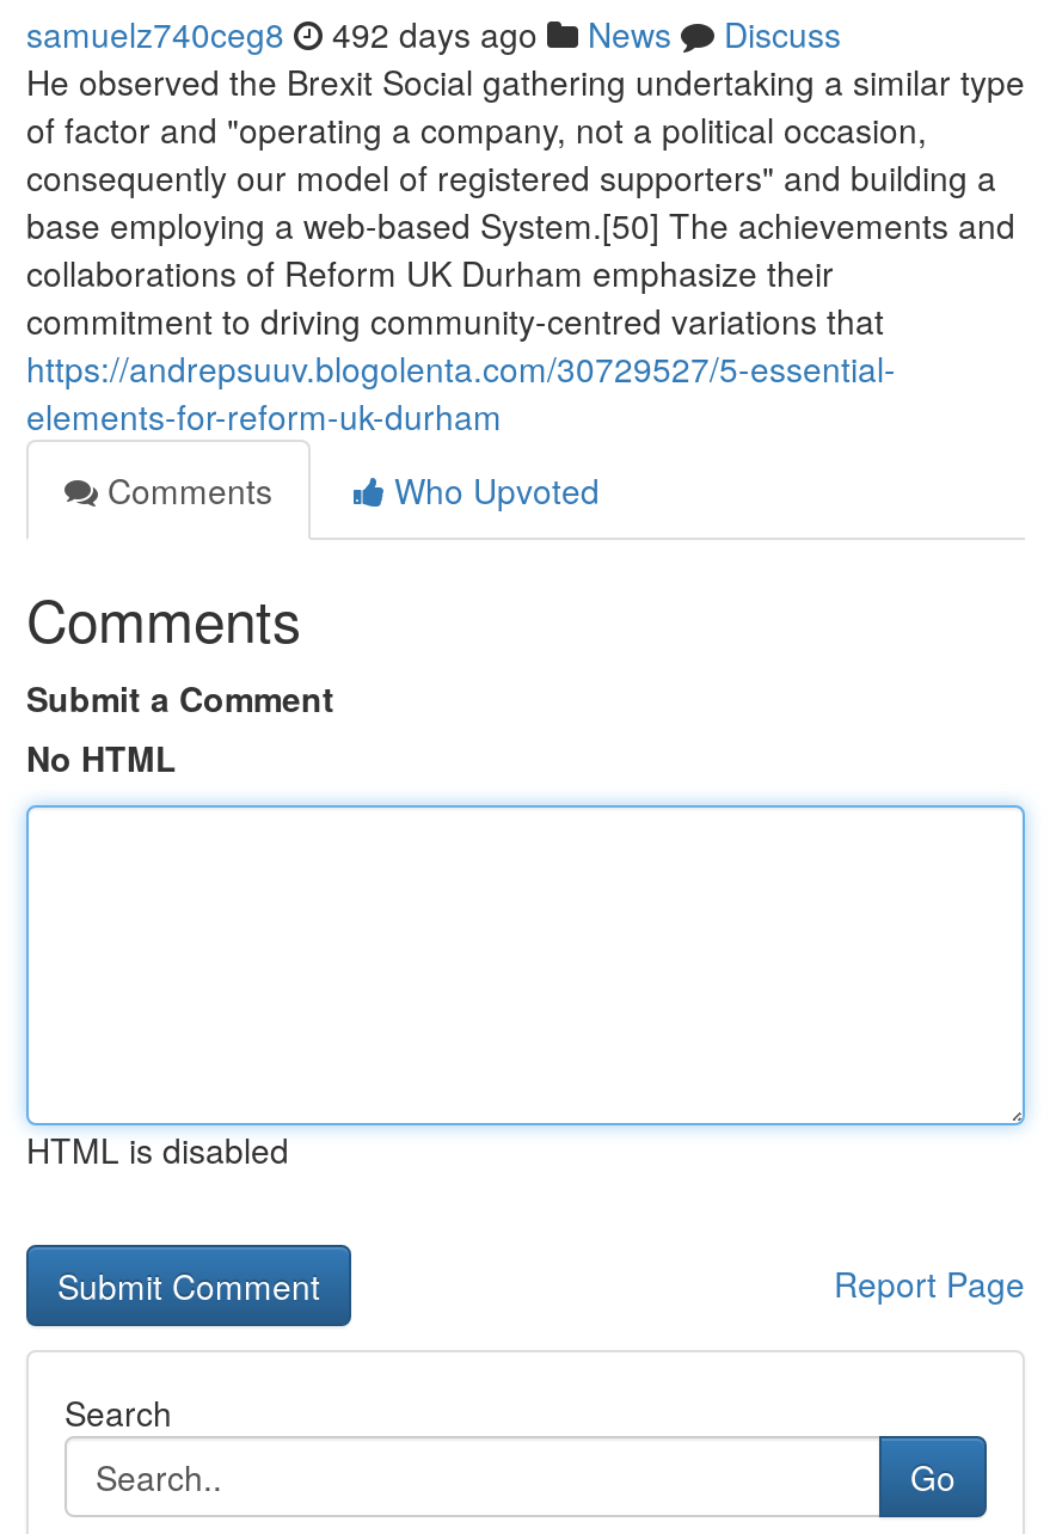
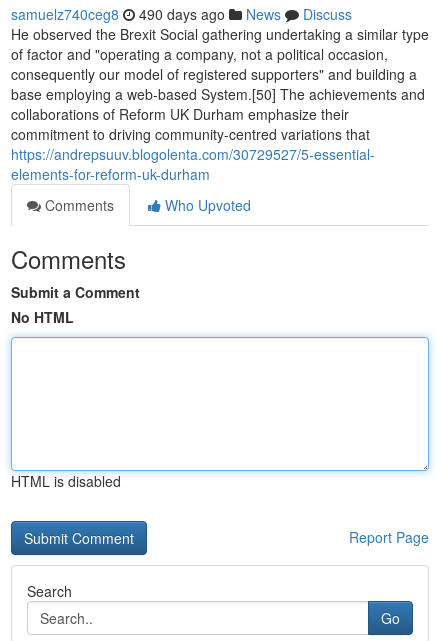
- samuelz740ceg8 492 days ago News Discuss
+ samuelz740ceg8 490 days ago News Discuss
